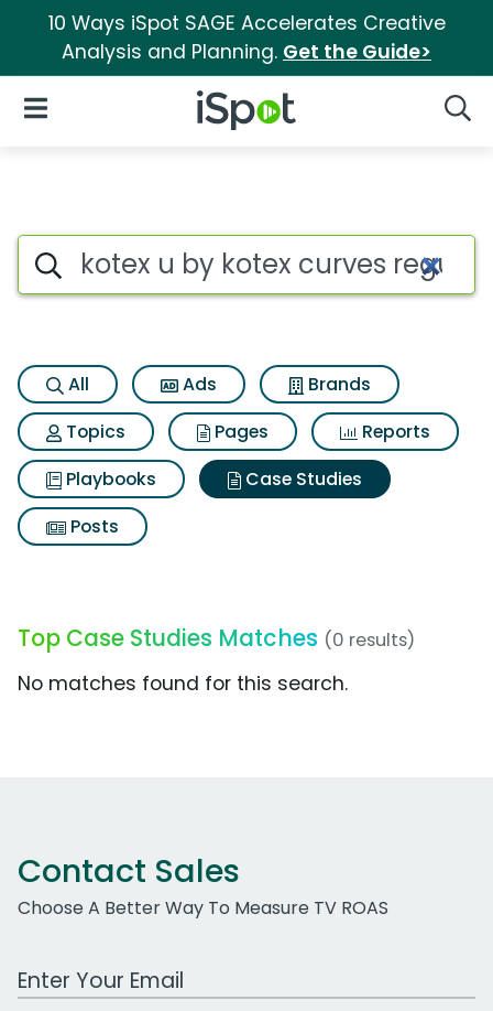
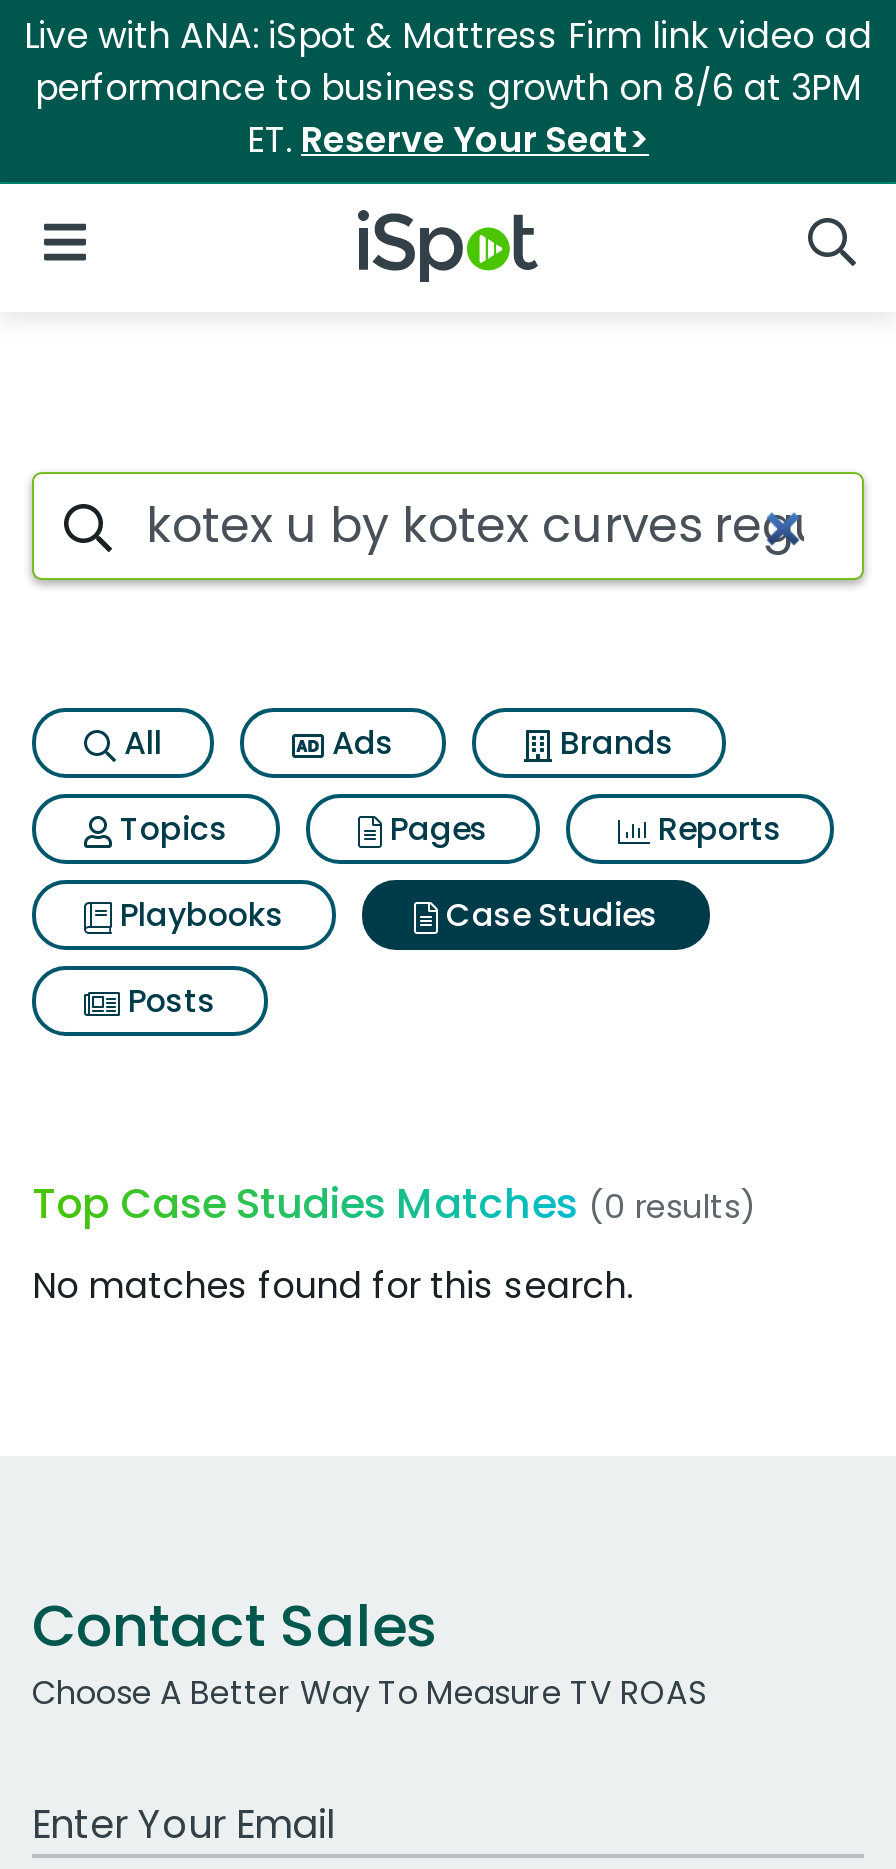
- 10 Ways iSpot SAGE Accelerates Creative
- Analysis and Planning. Get the Guide>
+ Live with ANA: iSpot & Mattress Firm link video ad
+ performance to business growth on 8/6 at 3PM
+ ET. Reserve Your Seat>
